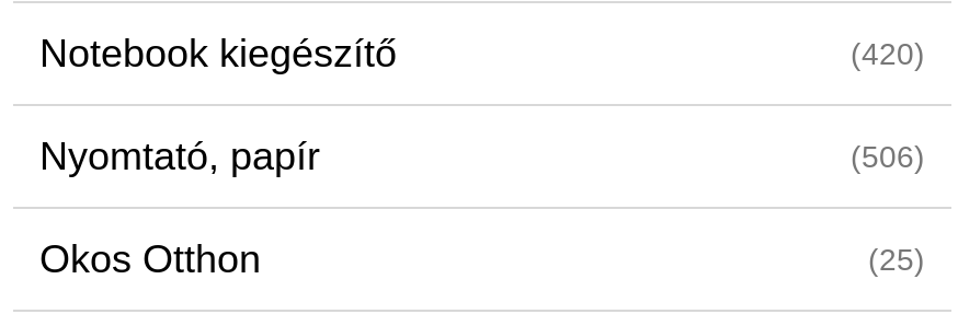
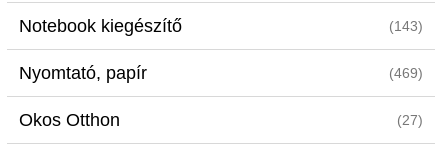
- (420)
+ (143)

- (506)
+ (469)

- (25)
+ (27)
